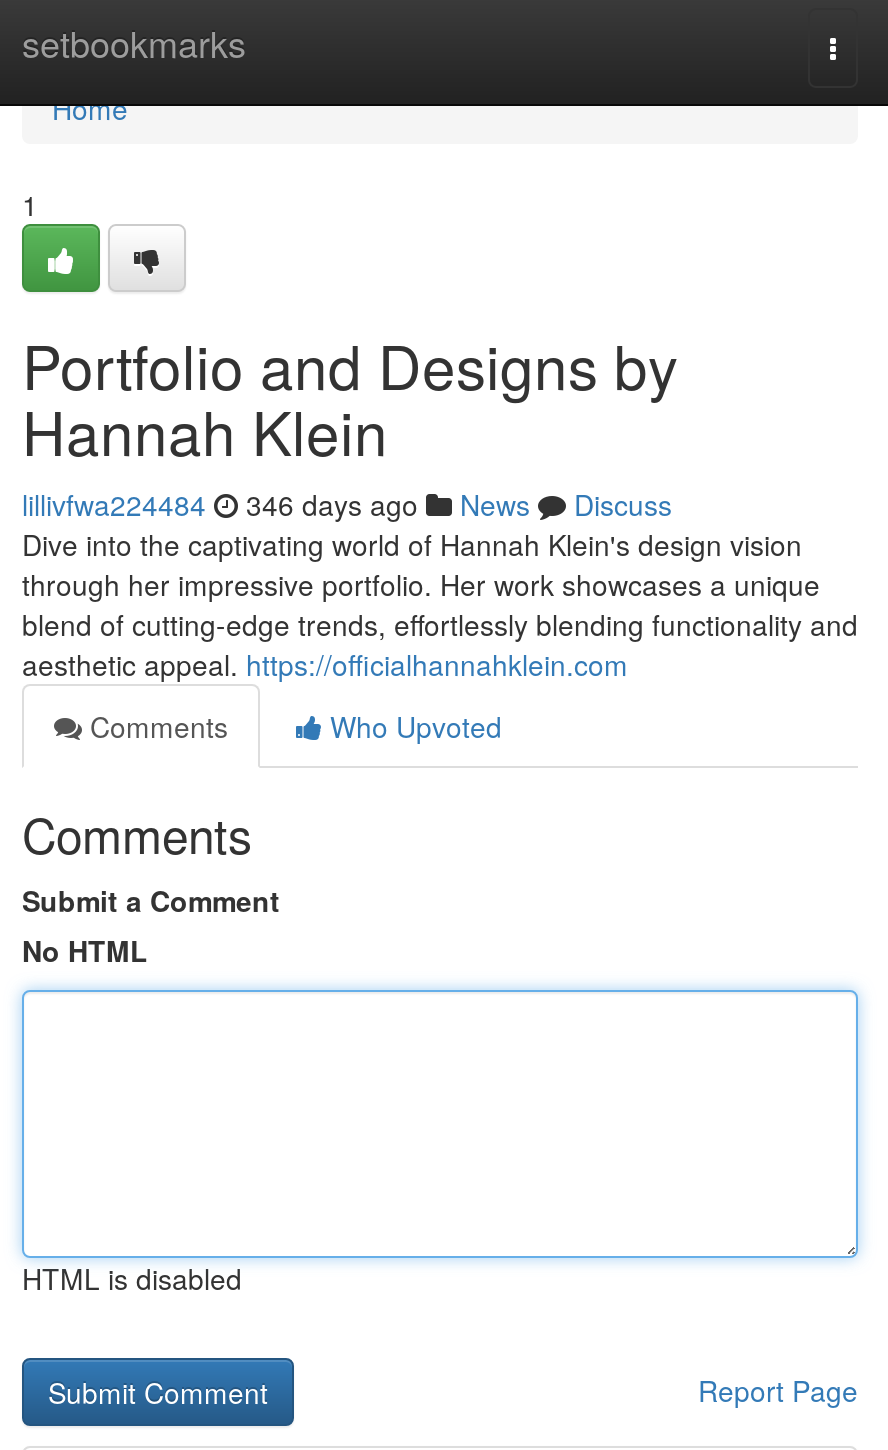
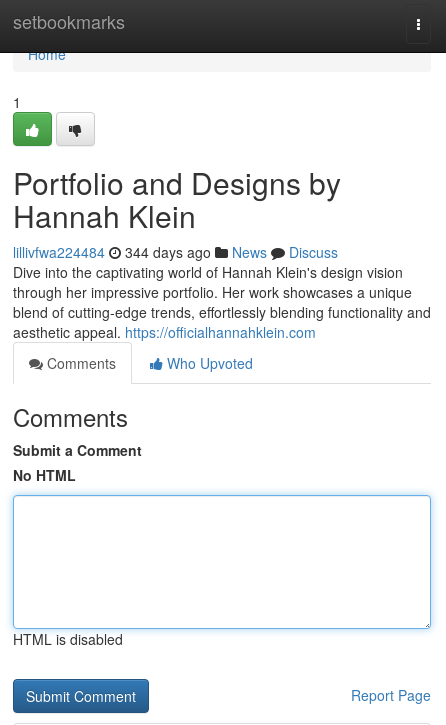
- lillivfwa224484 346 days ago News Discuss
+ lillivfwa224484 344 days ago News Discuss
